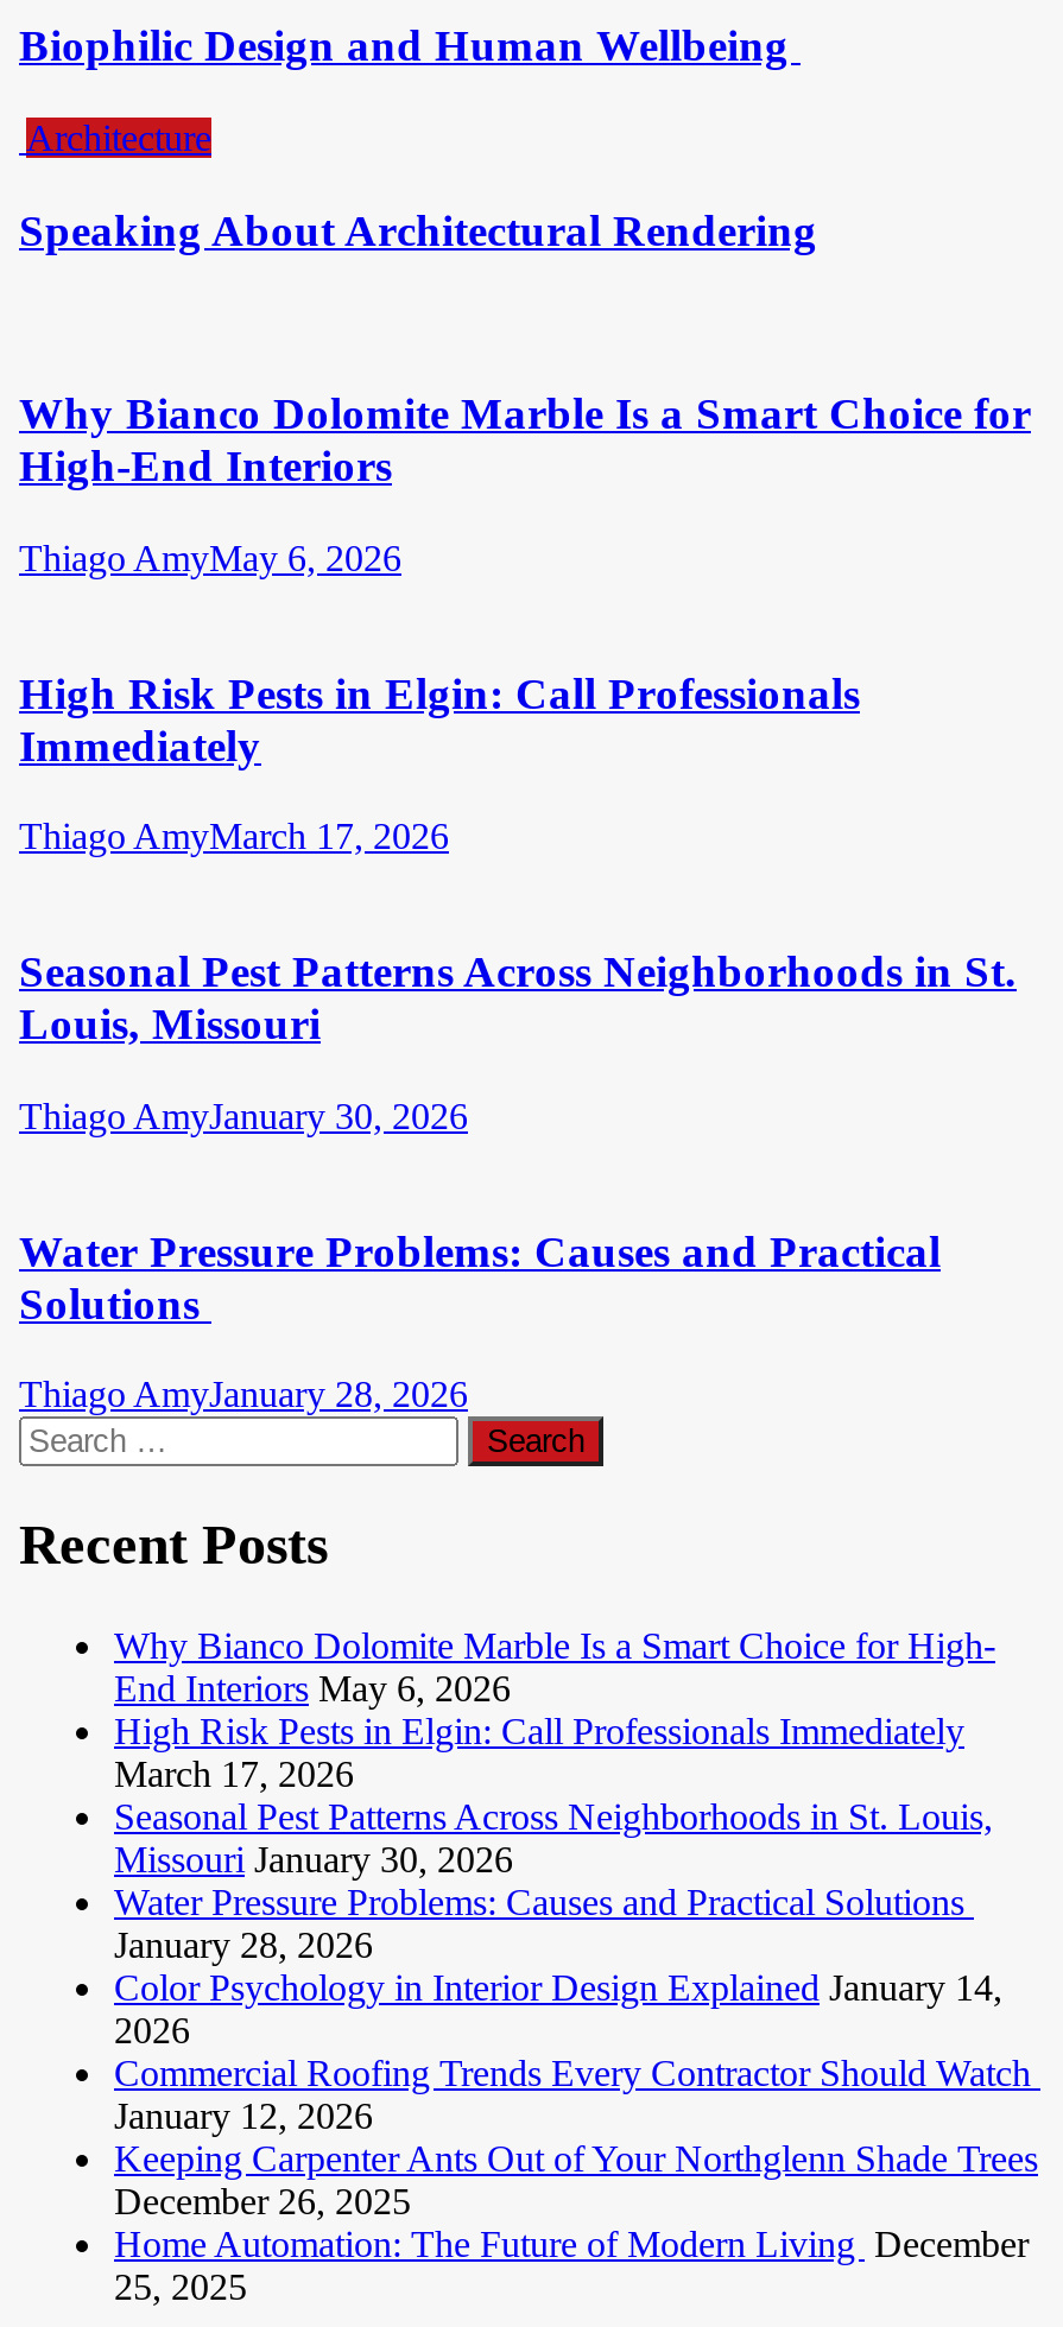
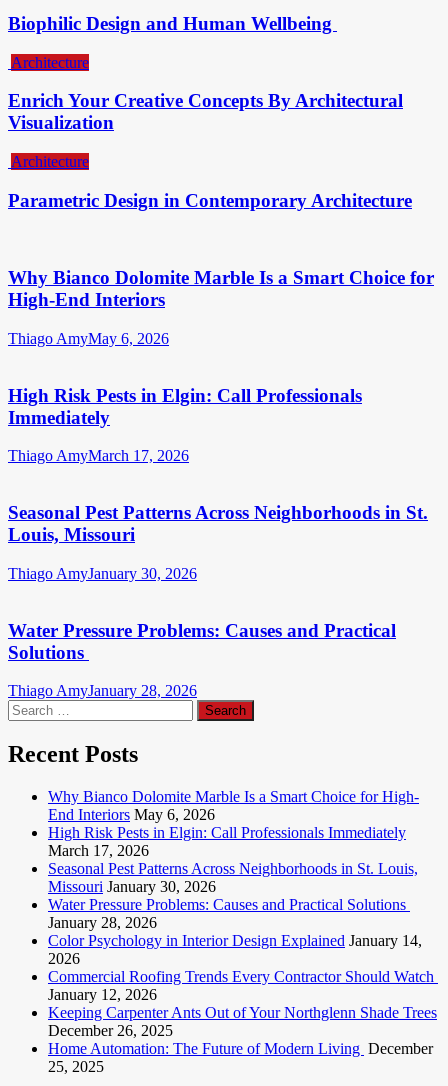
- Speaking About Architectural Rendering
+ Enrich Your Creative Concepts By Architectural
+ Visualization
+ Architecture
+ Parametric Design in Contemporary Architecture
